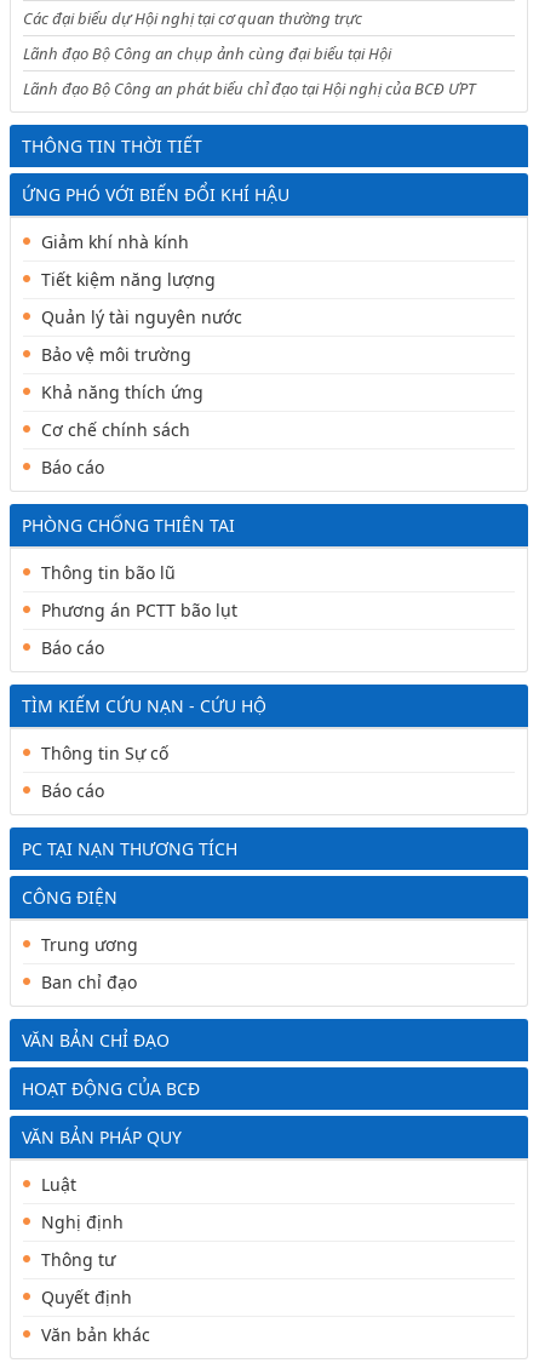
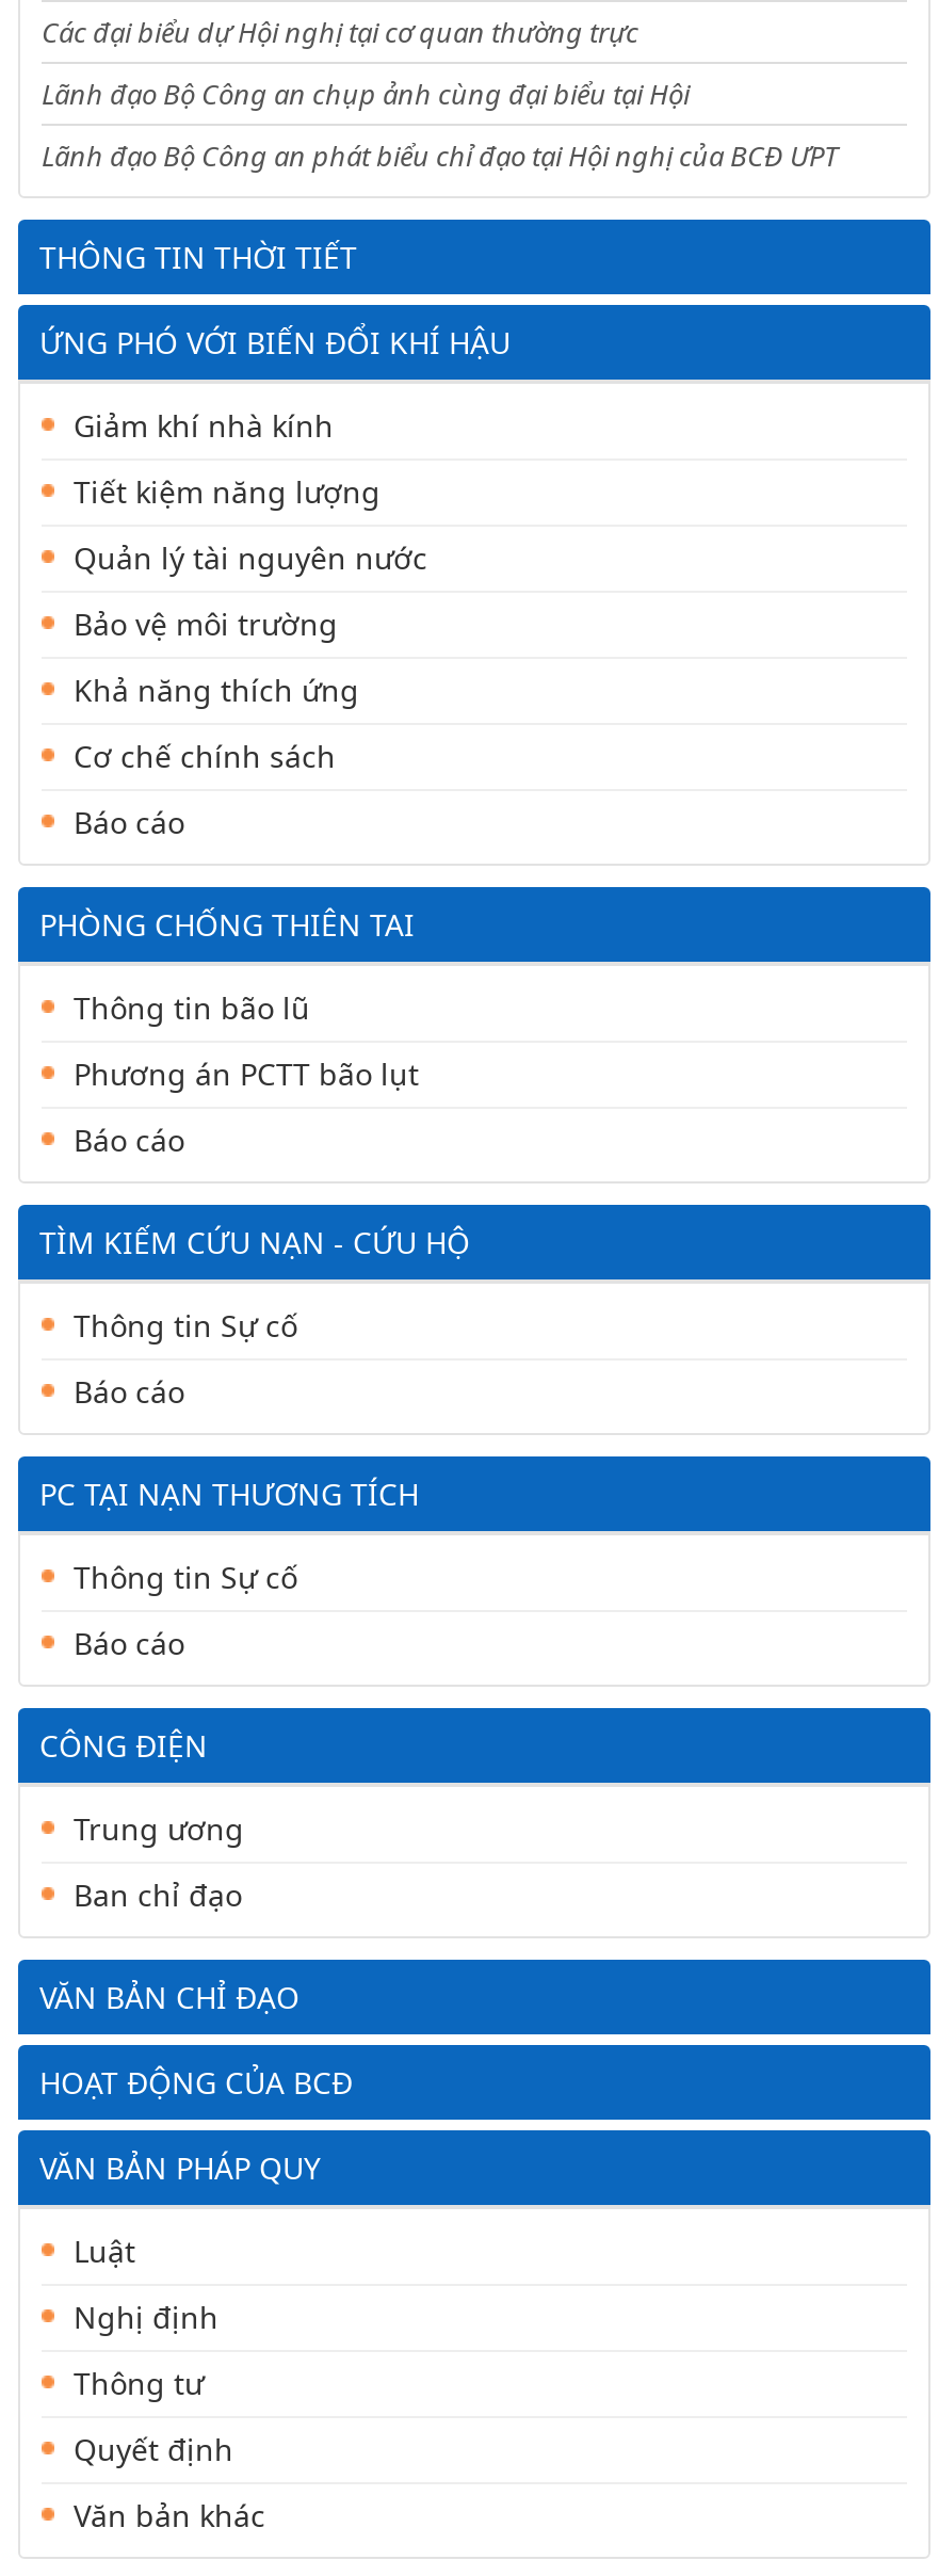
+ Thông tin Sự cố
+ Báo cáo
